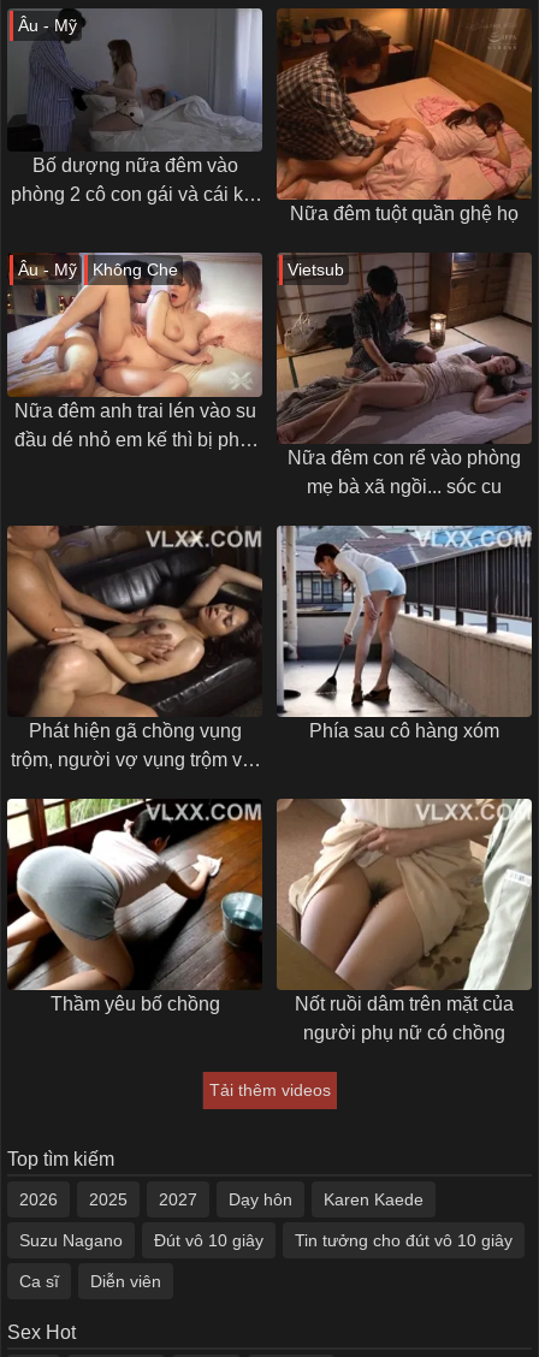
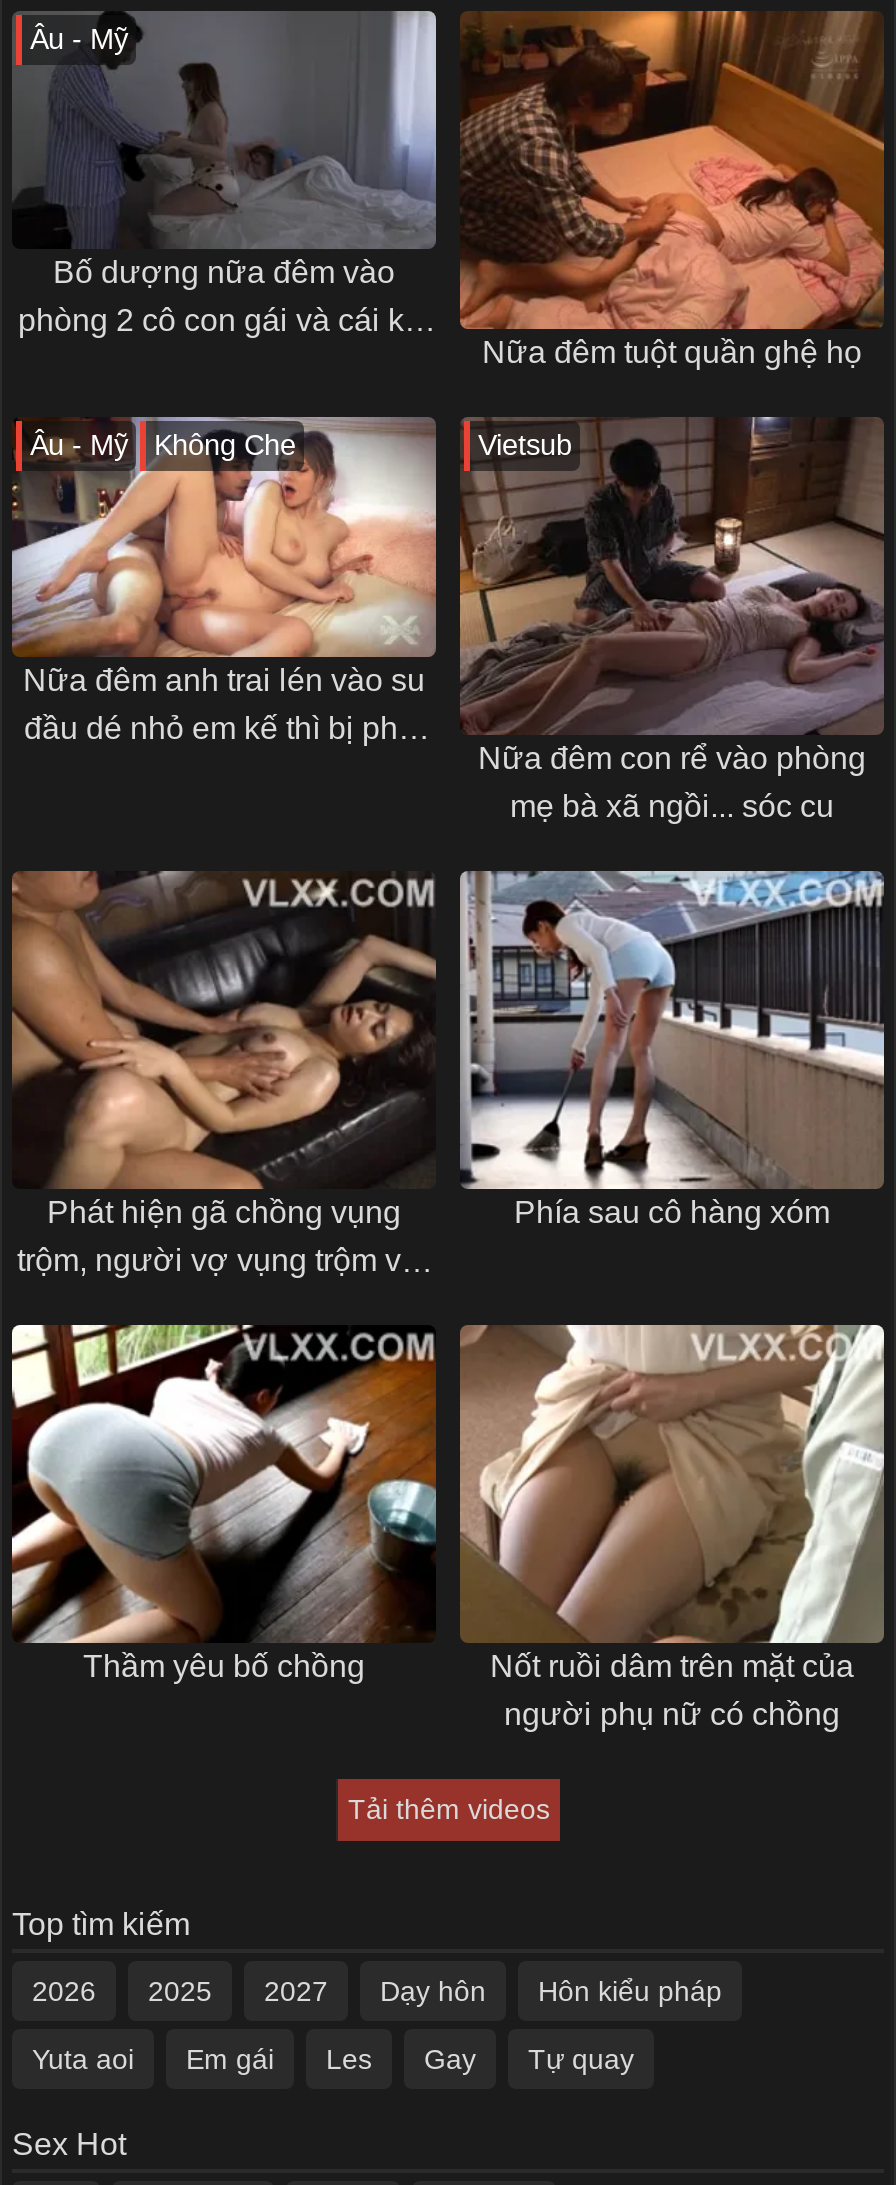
- Karen Kaede
- Suzu Nagano
- Đút vô 10 giây
- Tin tưởng cho đút vô 10 giây
- Ca sĩ
- Diễn viên
+ Hôn kiểu pháp
+ Yuta aoi
+ Em gái
+ Les
+ Gay
+ Tự quay
